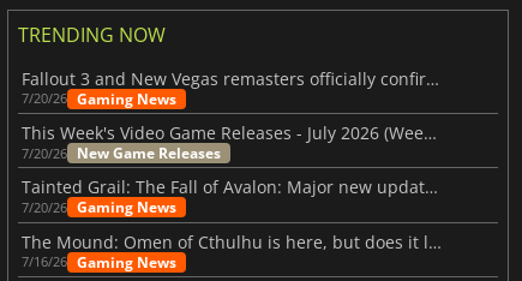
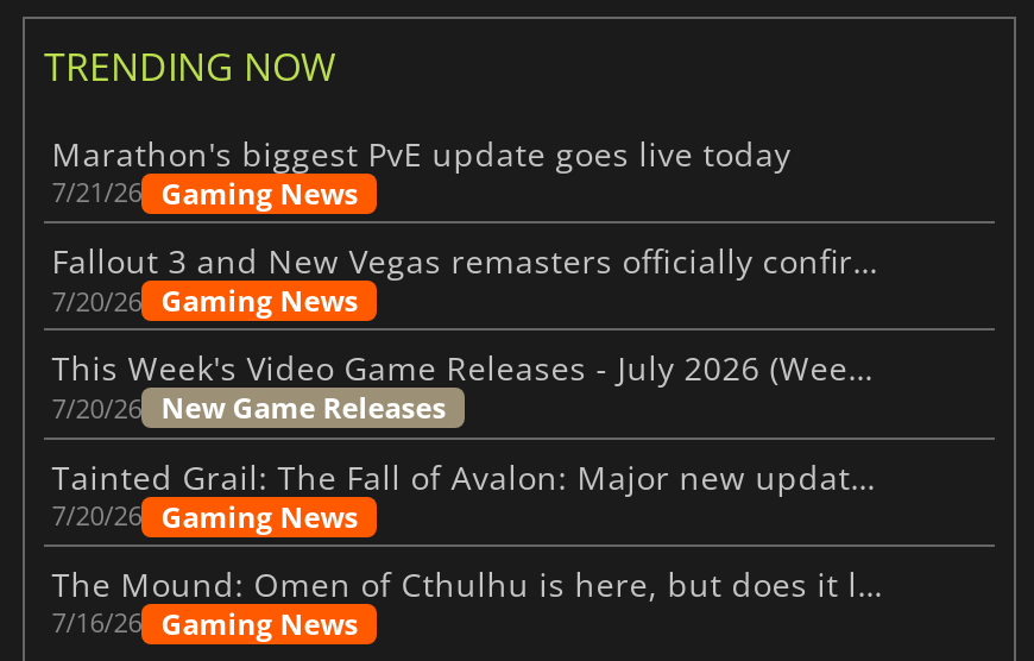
+ Marathon's biggest PvE update goes live today
+ 7/21/26 Gaming News
